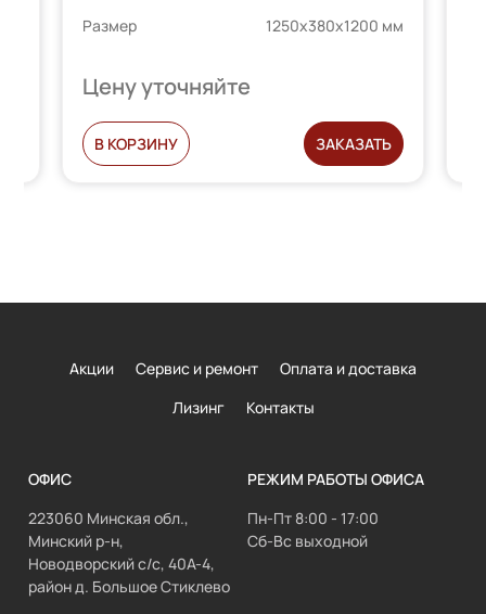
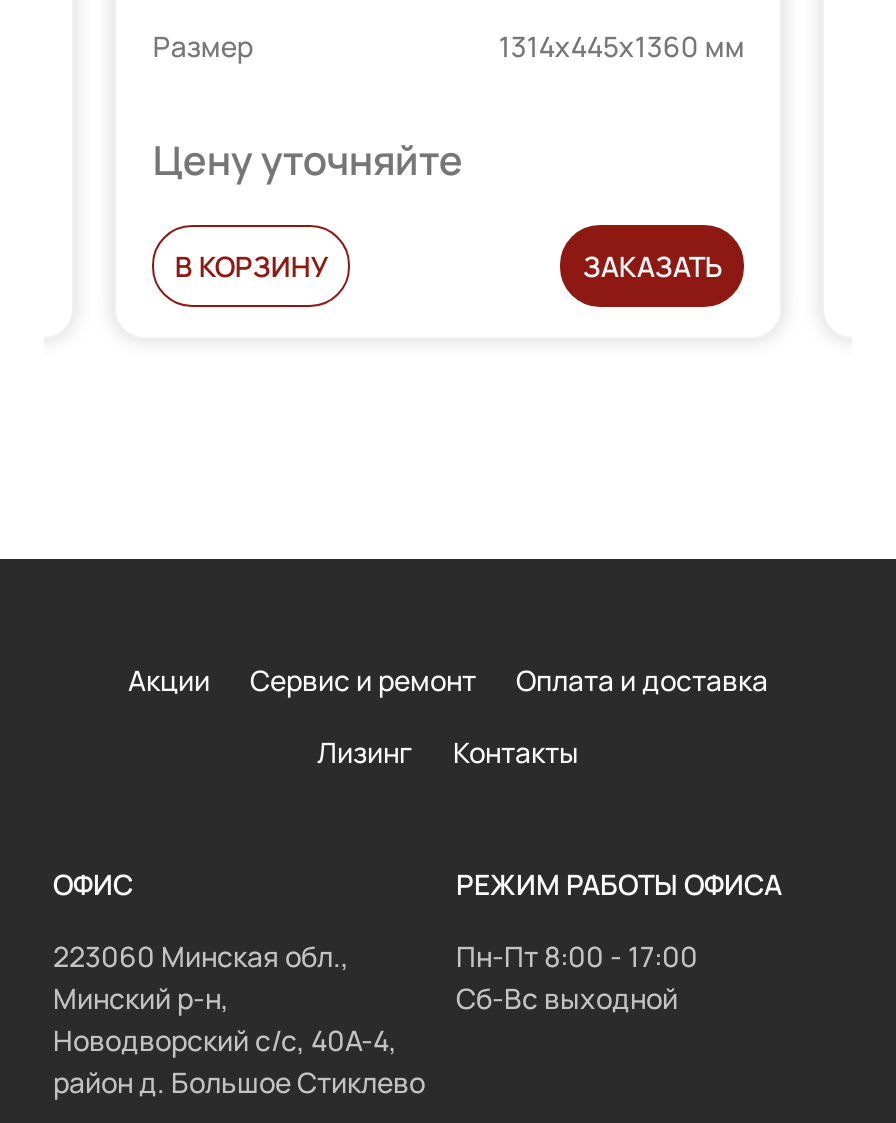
- 1250х380х1200 мм
+ 1314х445х1360 мм
